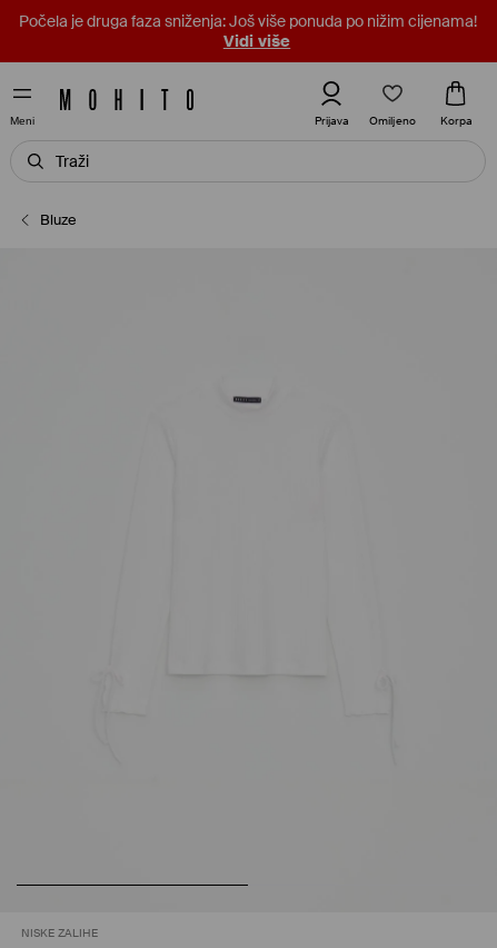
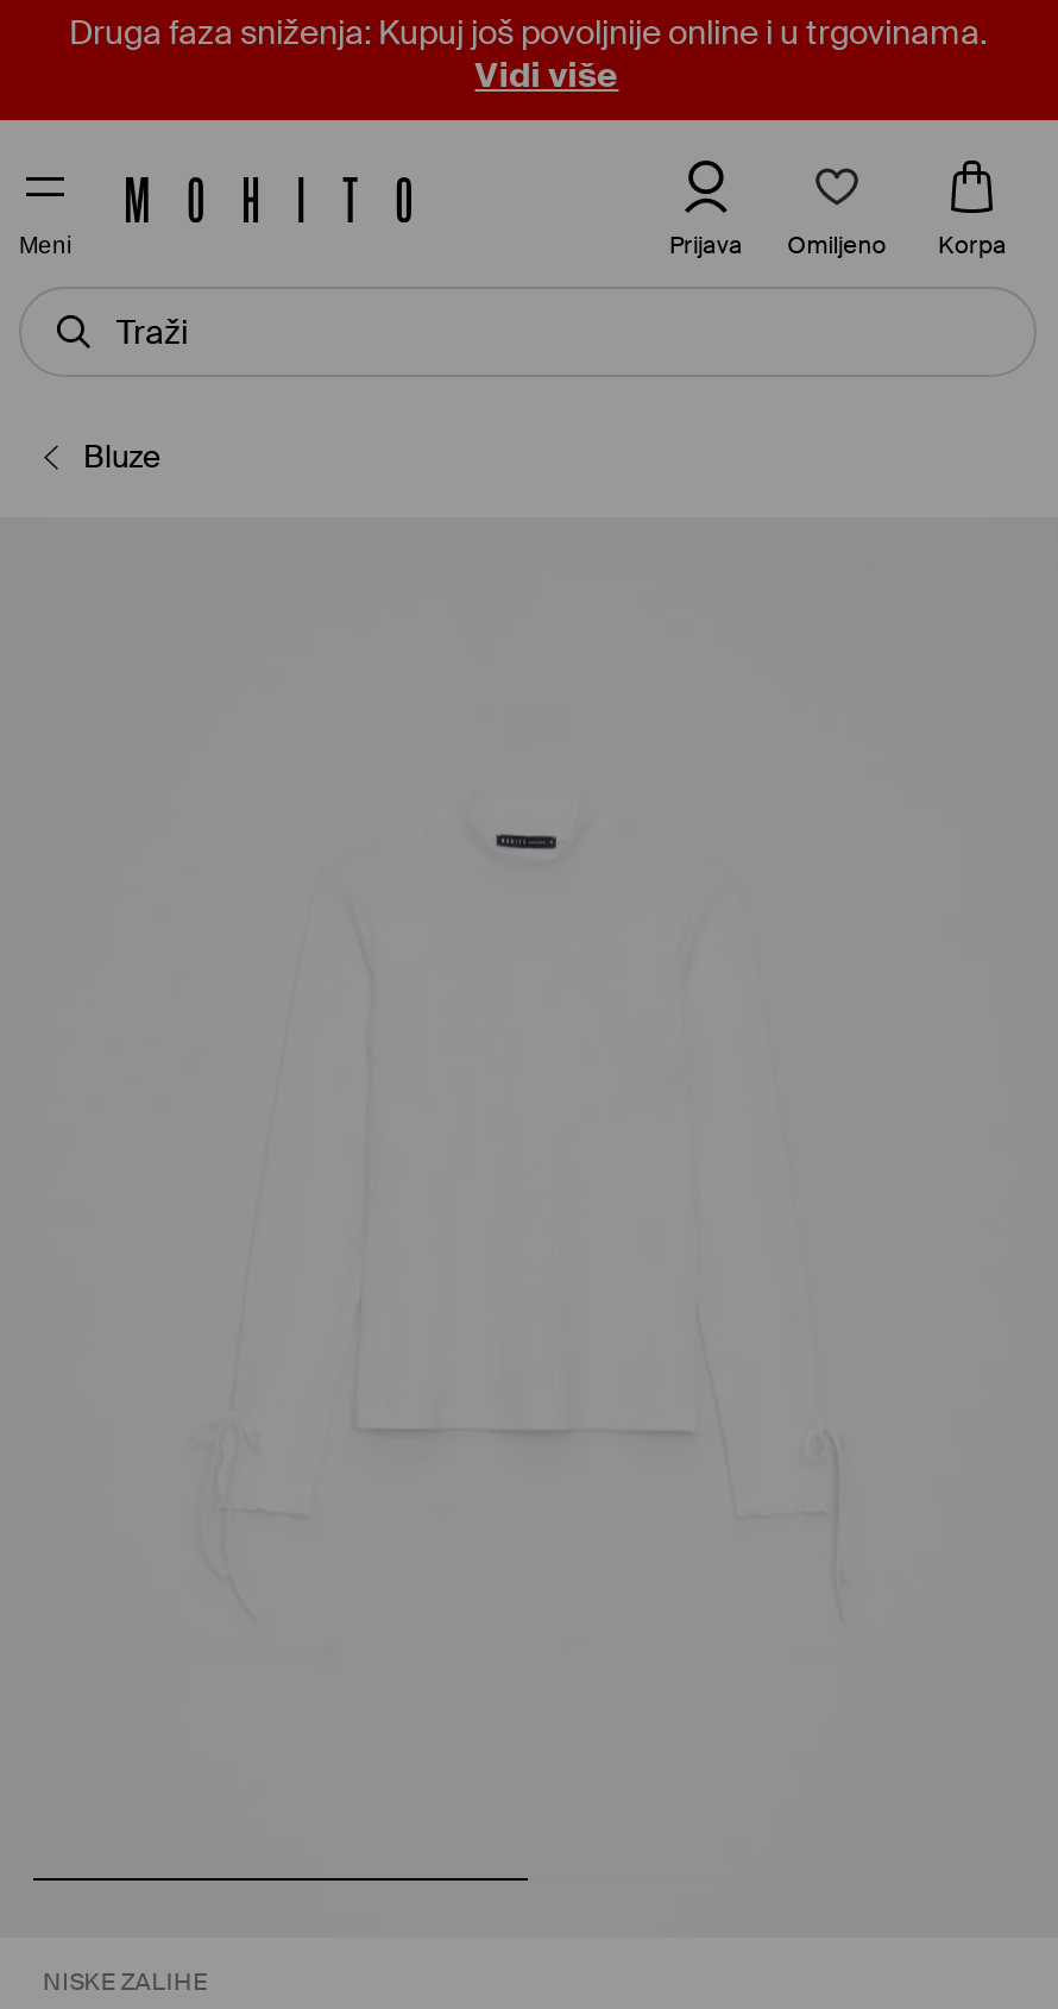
- Počela je druga faza sniženja: Još više ponuda po nižim cijenama!
+ Druga faza sniženja: Kupuj još povoljnije online i u trgovinama.
